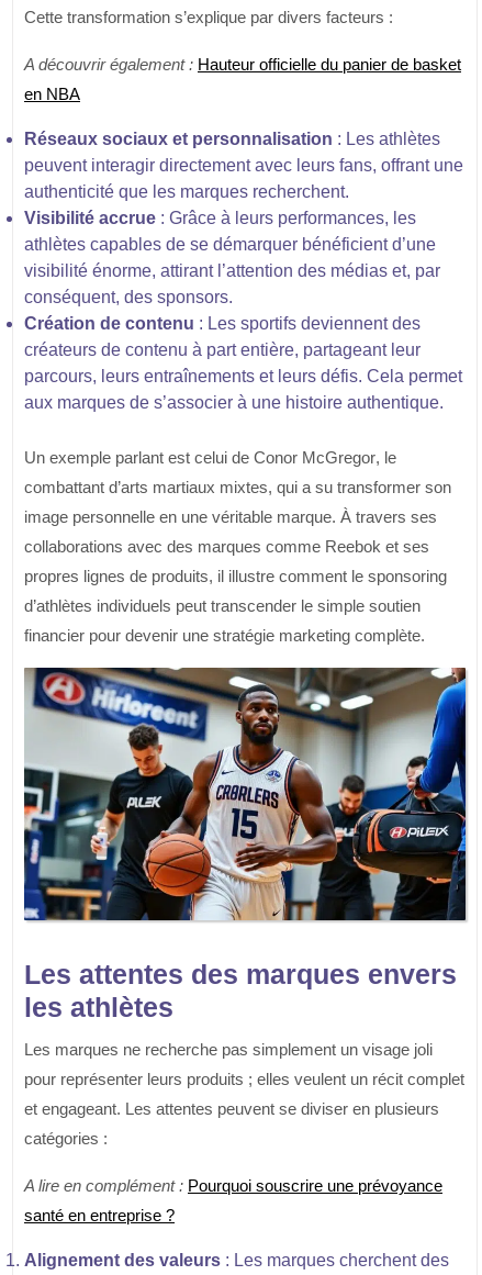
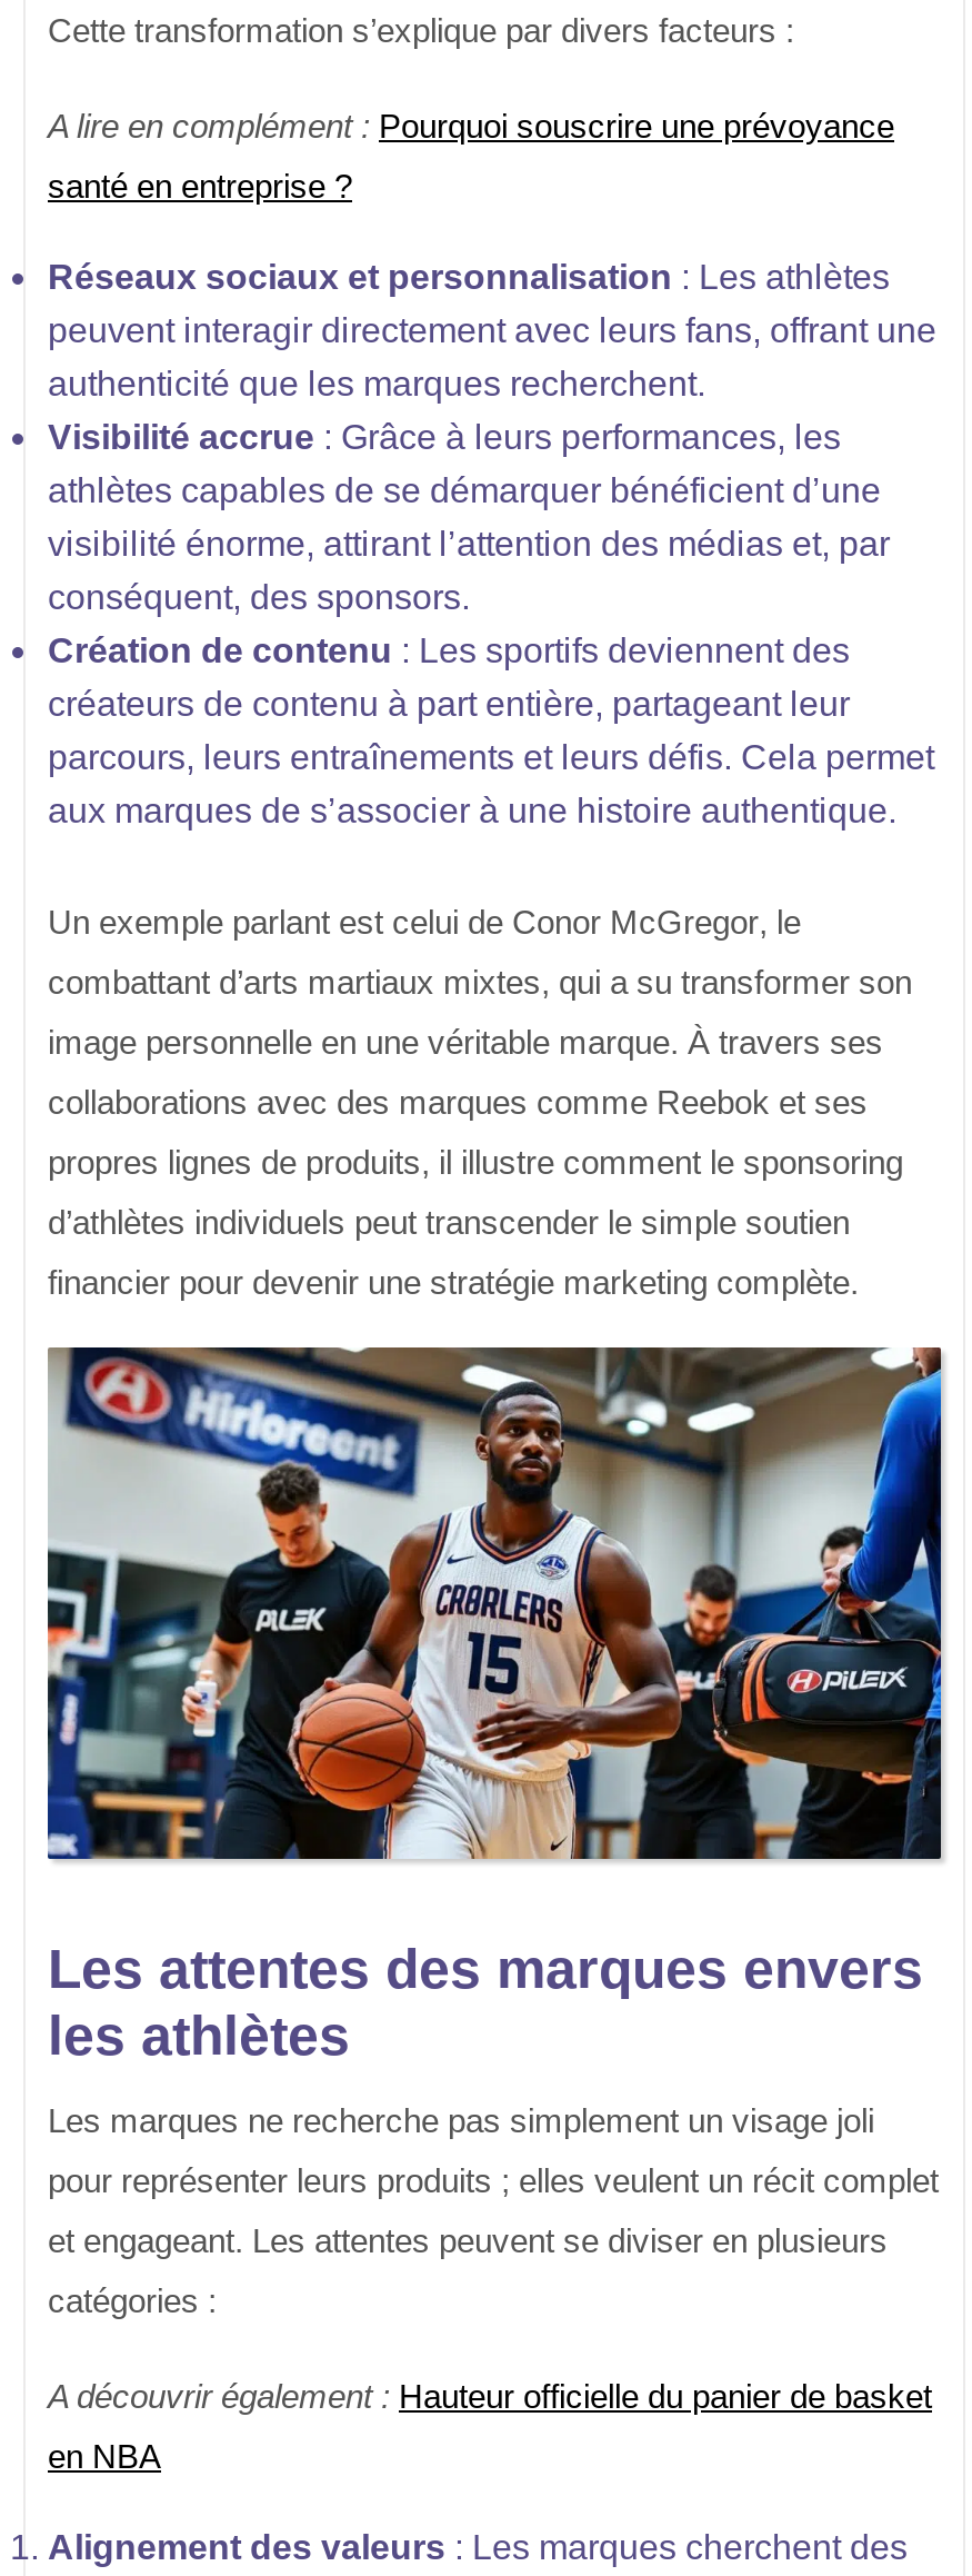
moved down: A découvrir également : Hauteur officielle du panier de basket

moved down: en NBA

moved up: A lire en complément : Pourquoi souscrire une prévoyance

moved up: santé en entreprise ?
